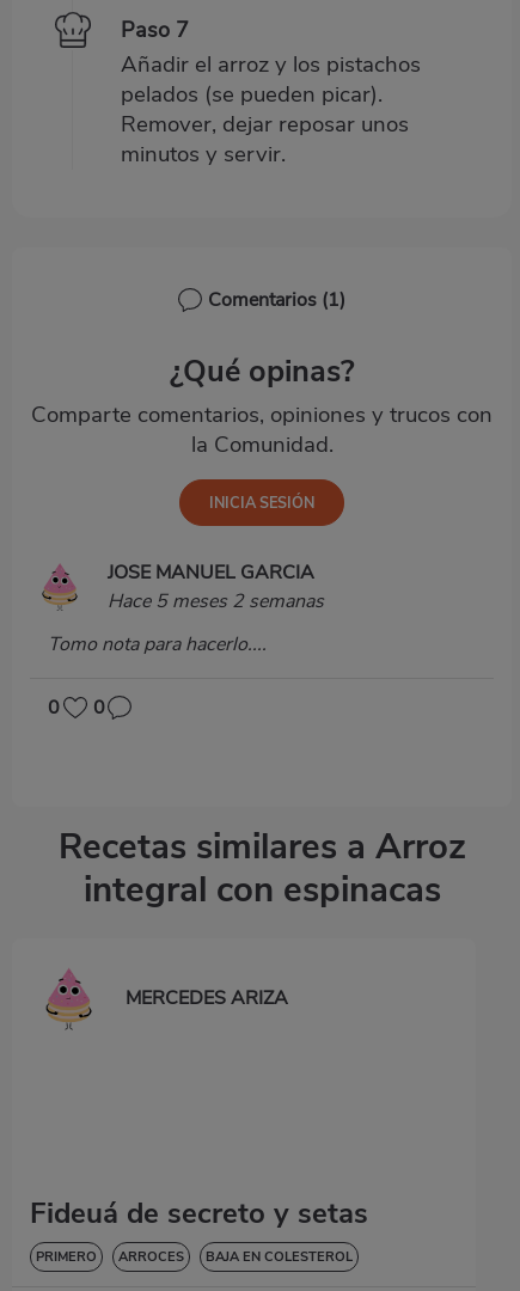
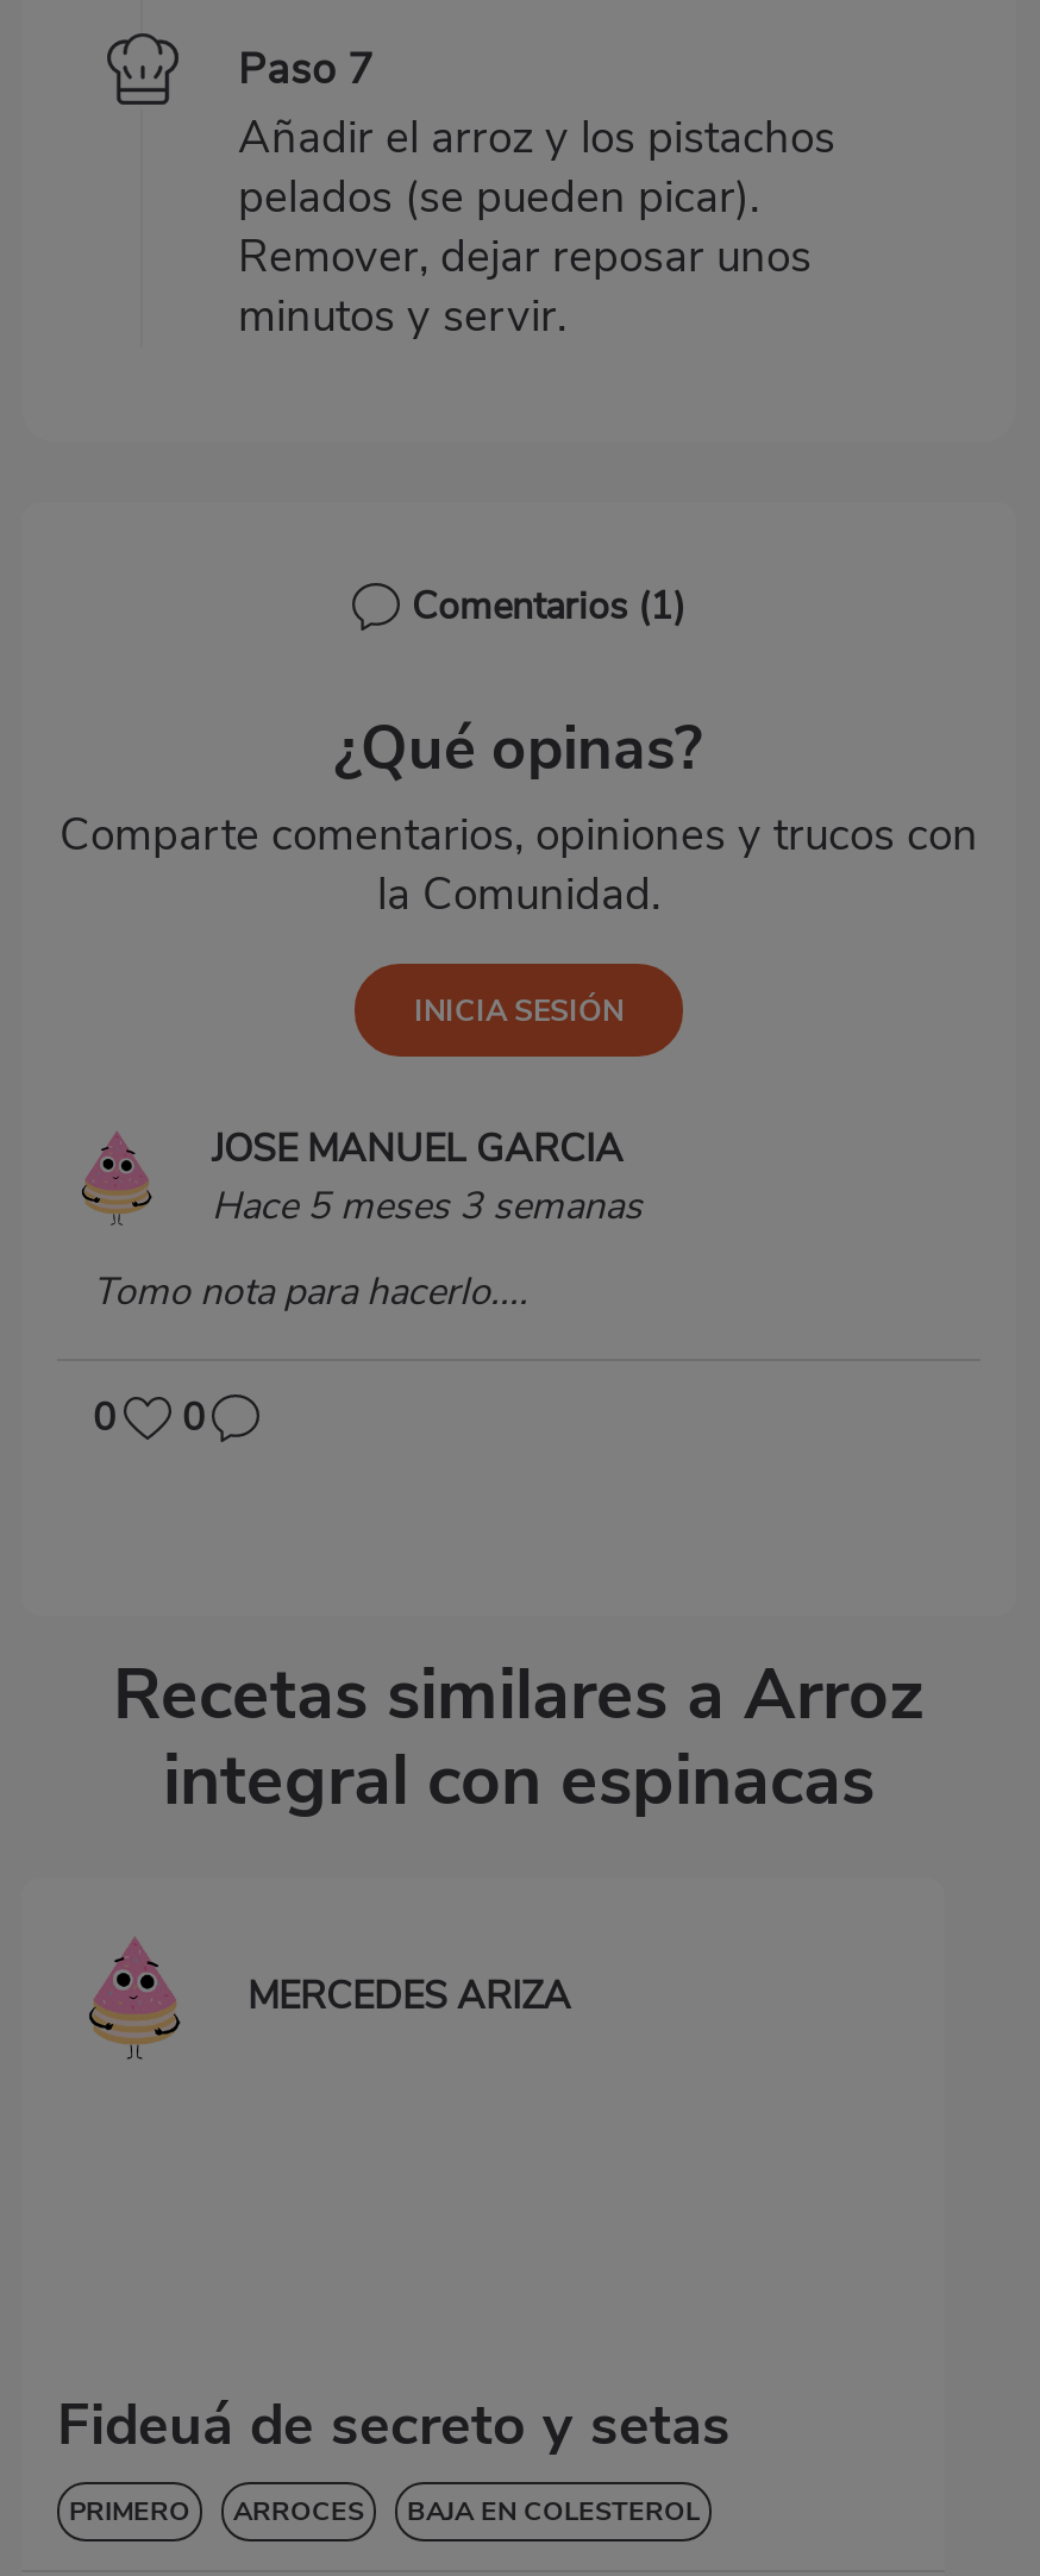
- Hace 5 meses 2 semanas
+ Hace 5 meses 3 semanas
